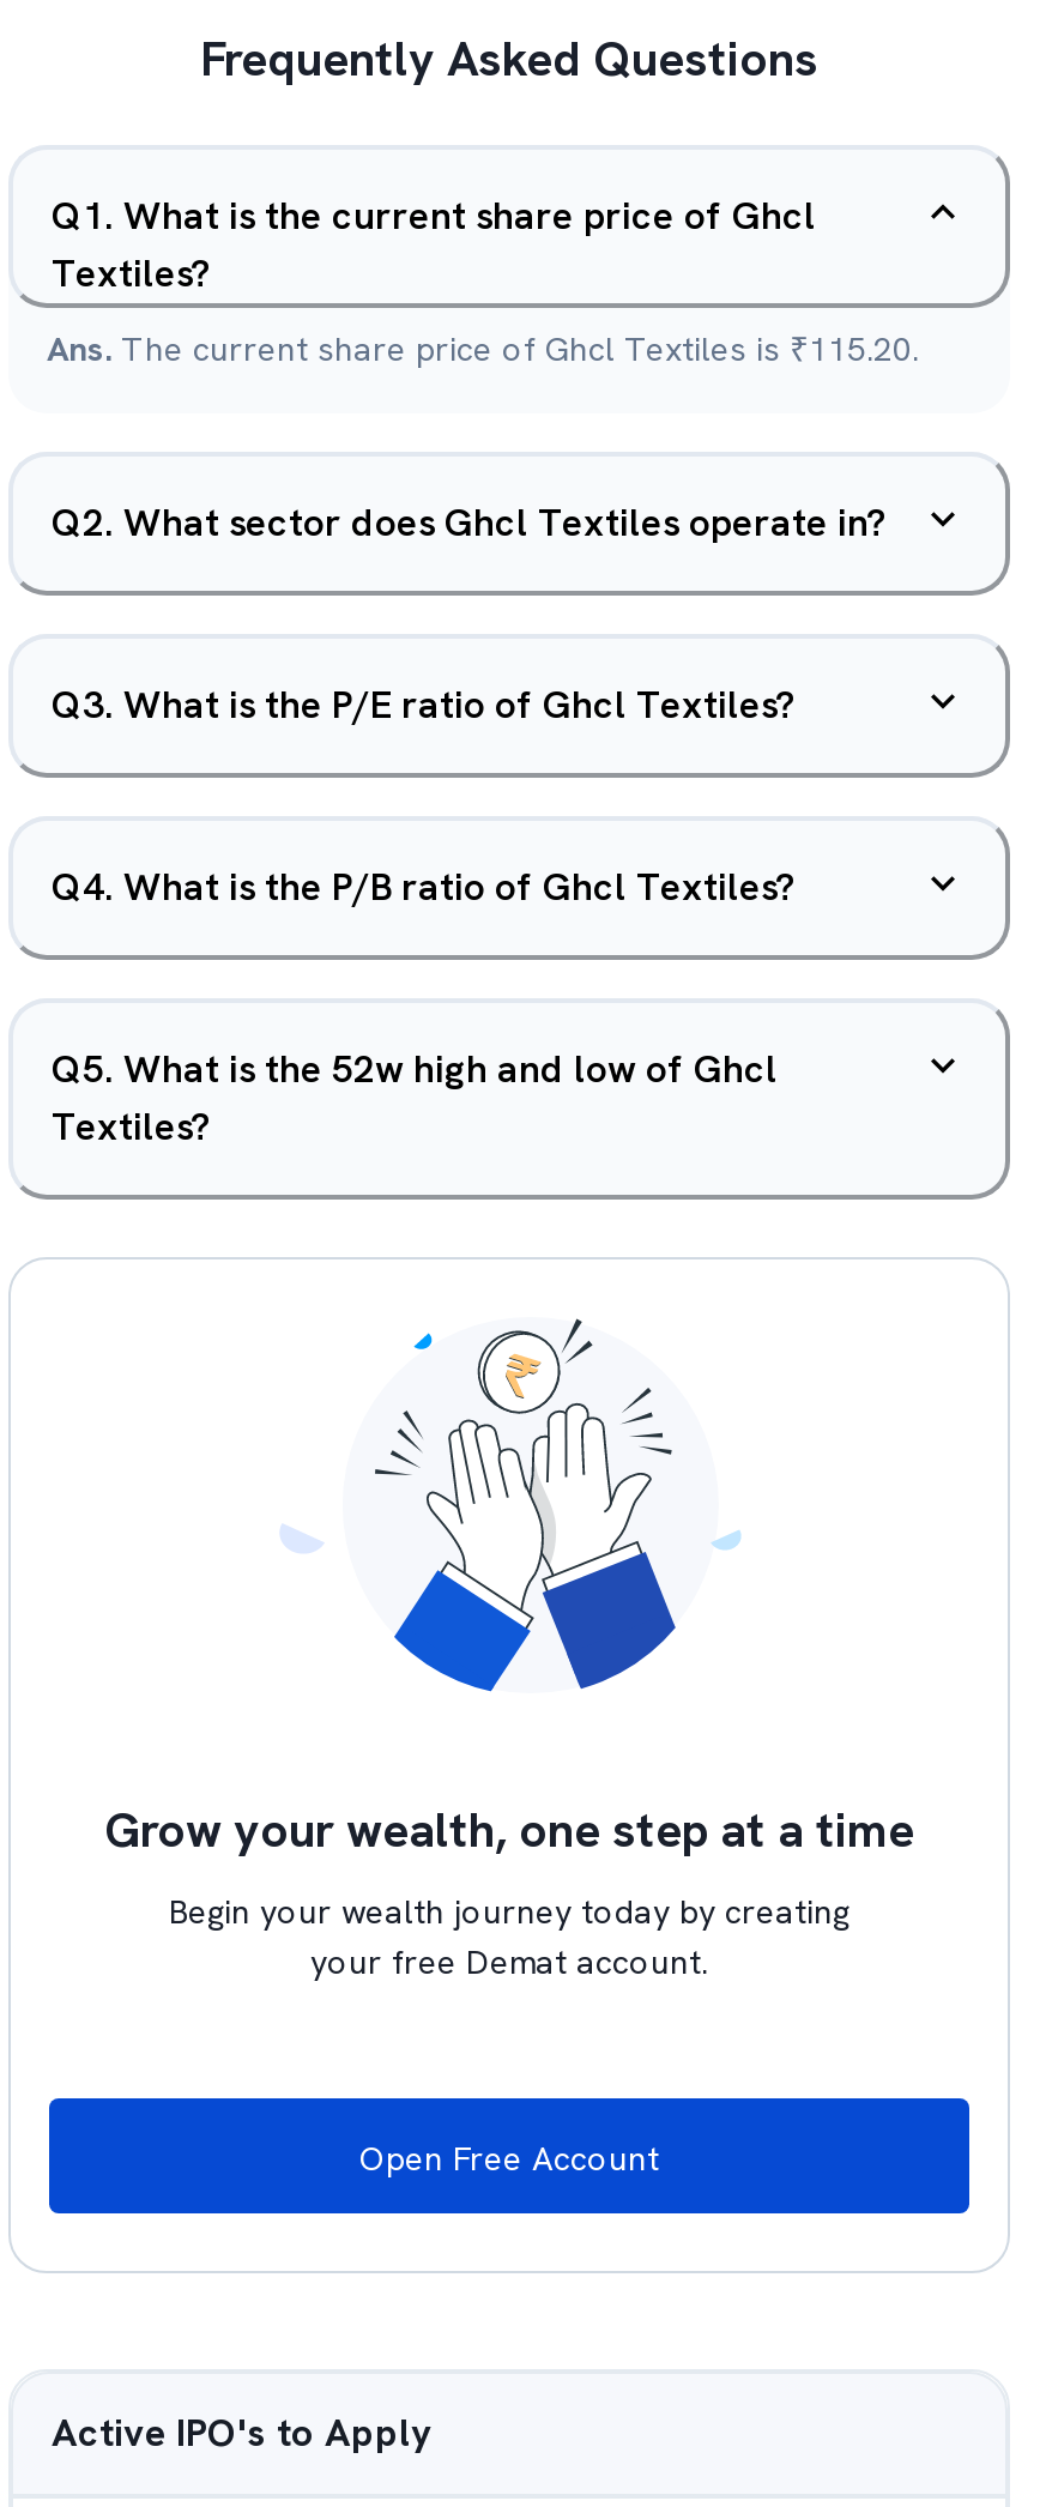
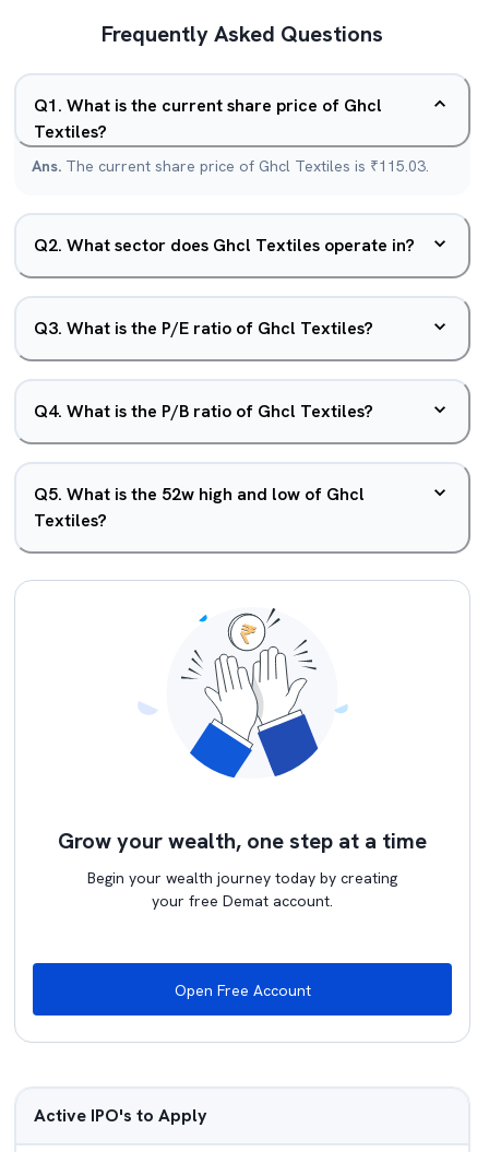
- Ans. The current share price of Ghcl Textiles is ₹115.20.
+ Ans. The current share price of Ghcl Textiles is ₹115.03.
